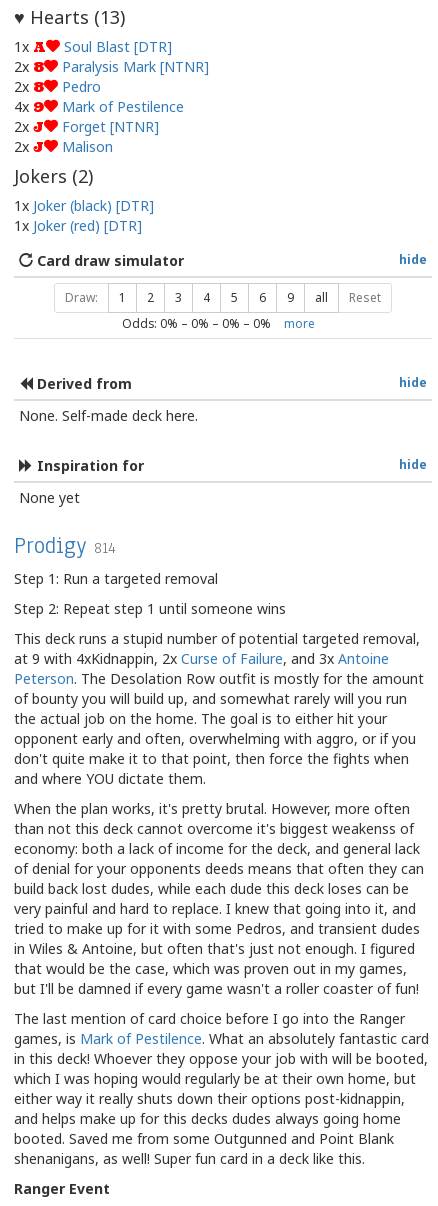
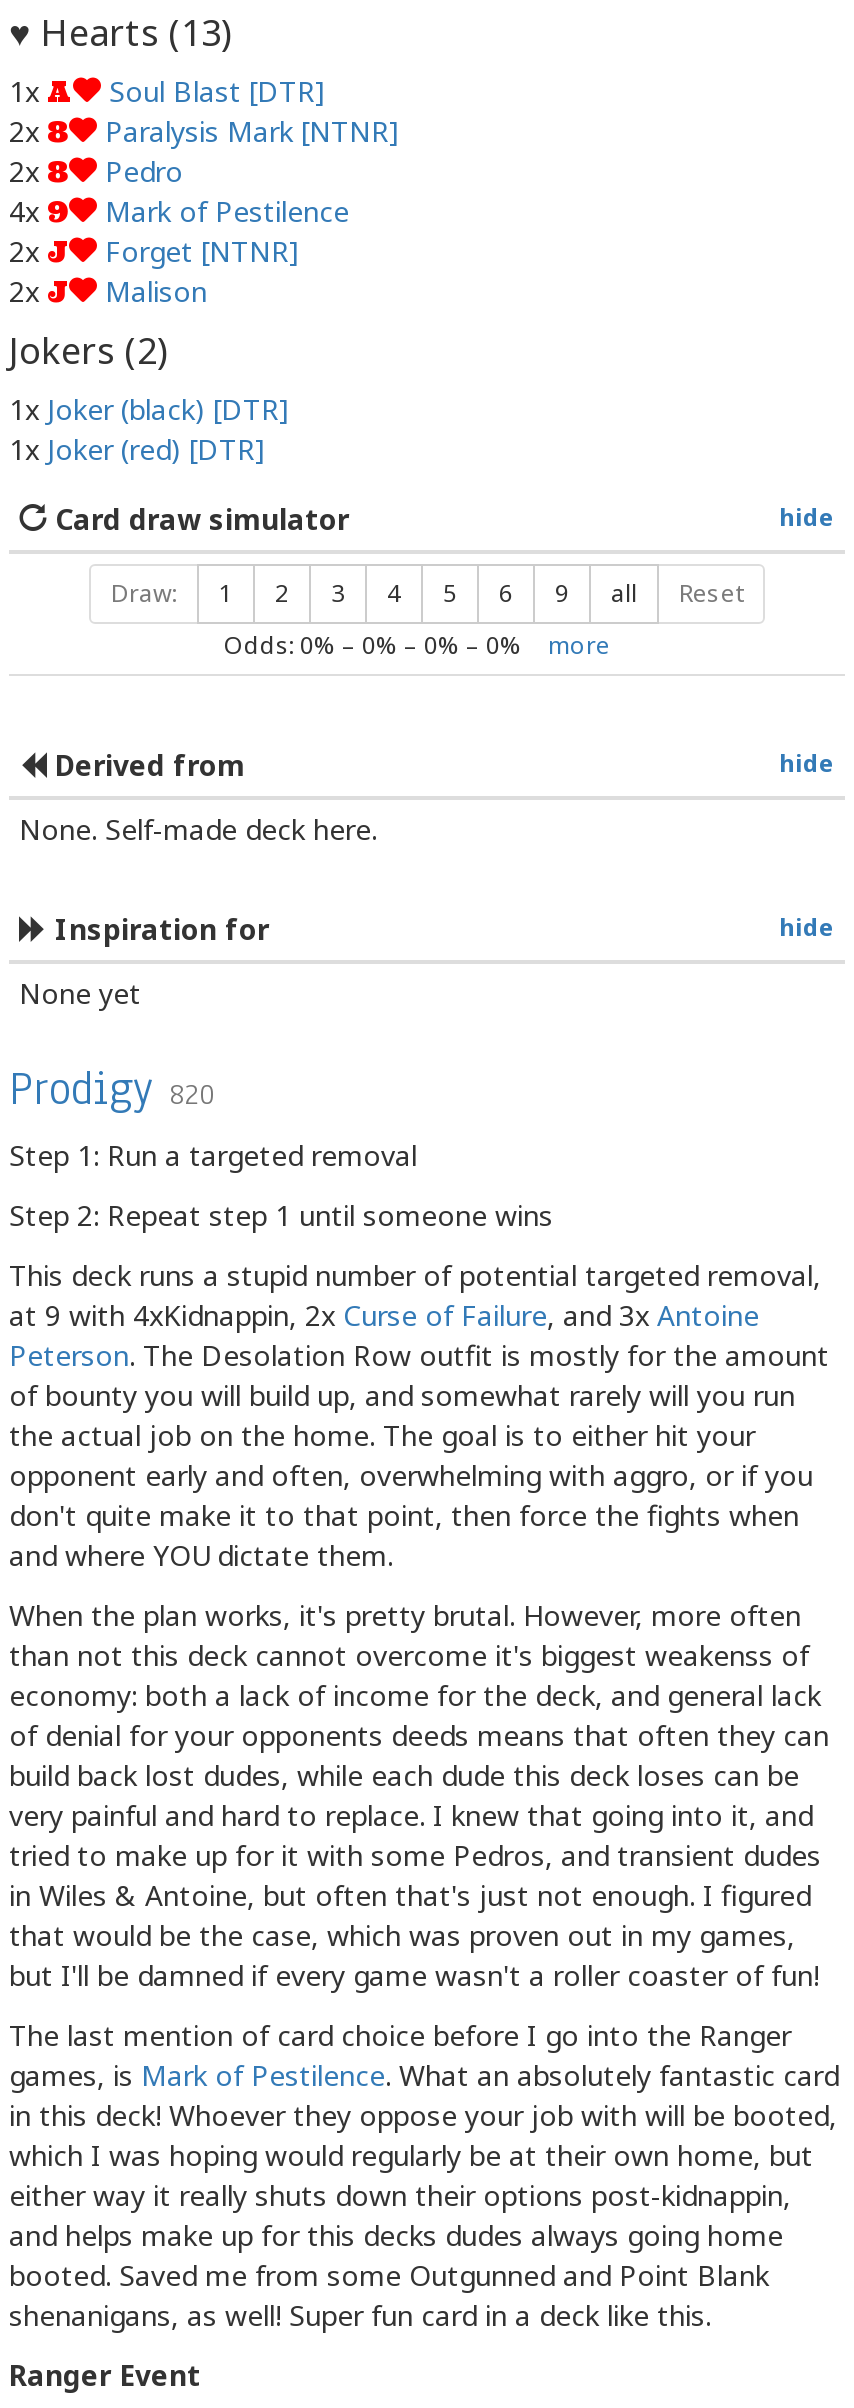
- Prodigy 814
+ Prodigy 820
